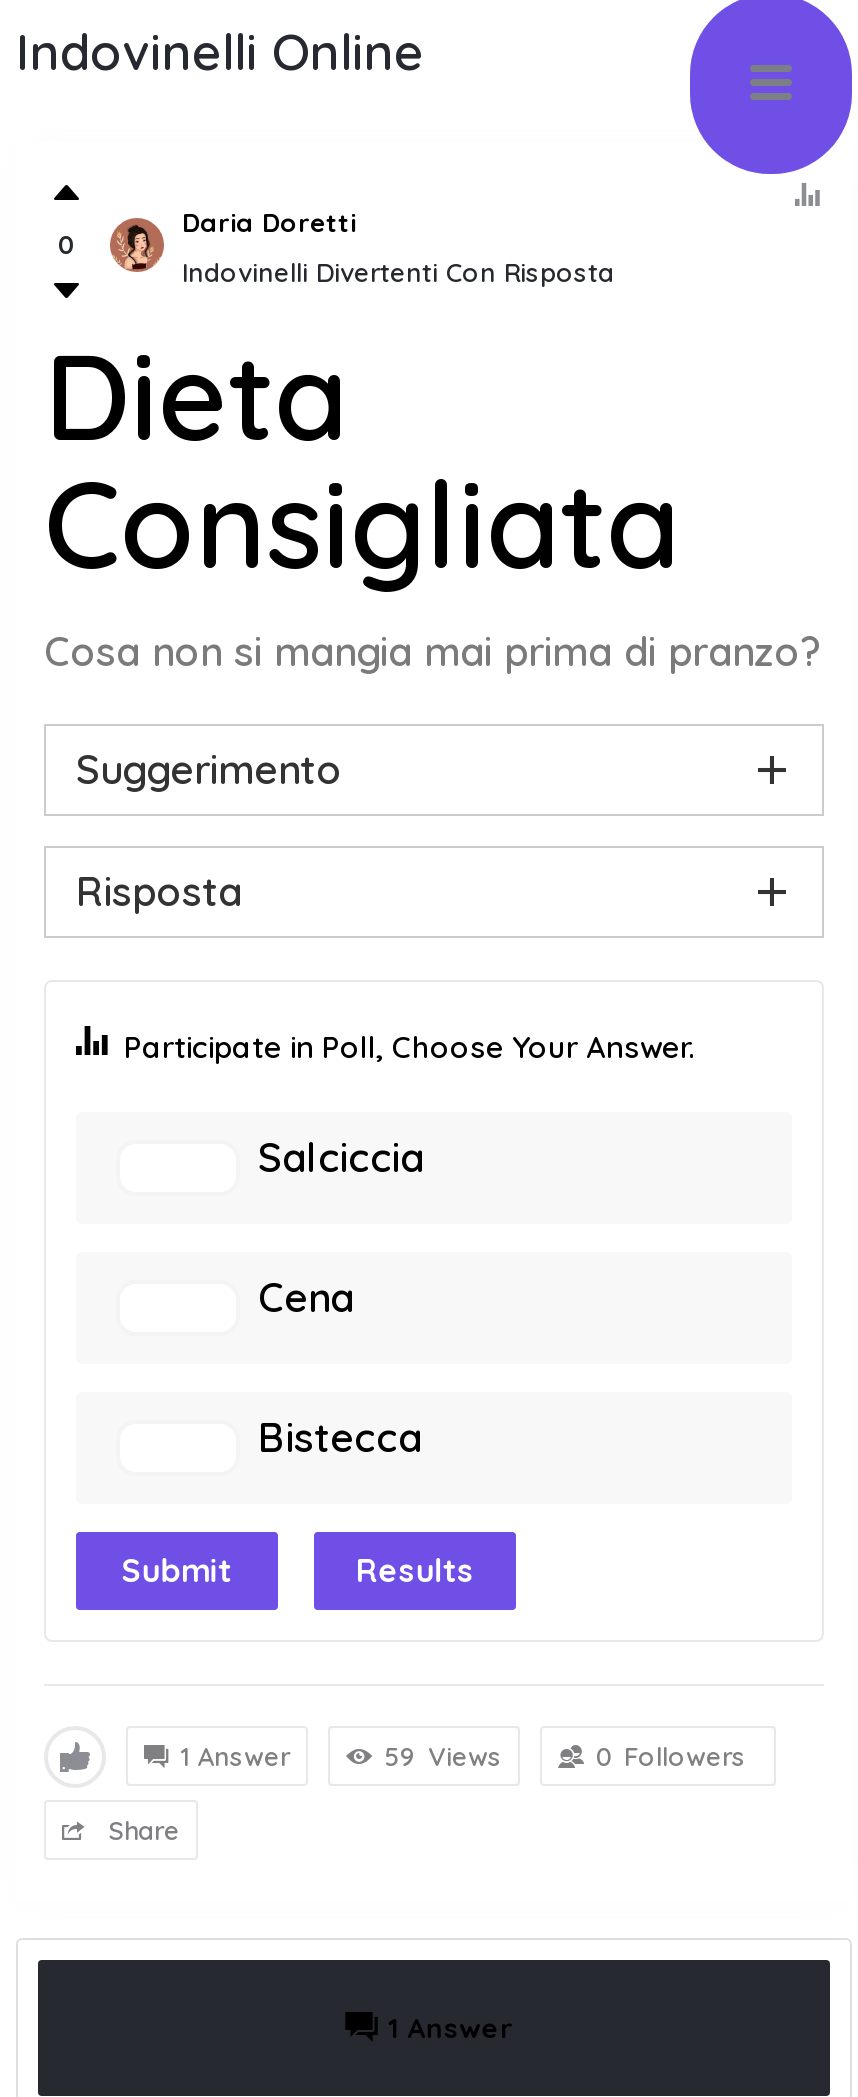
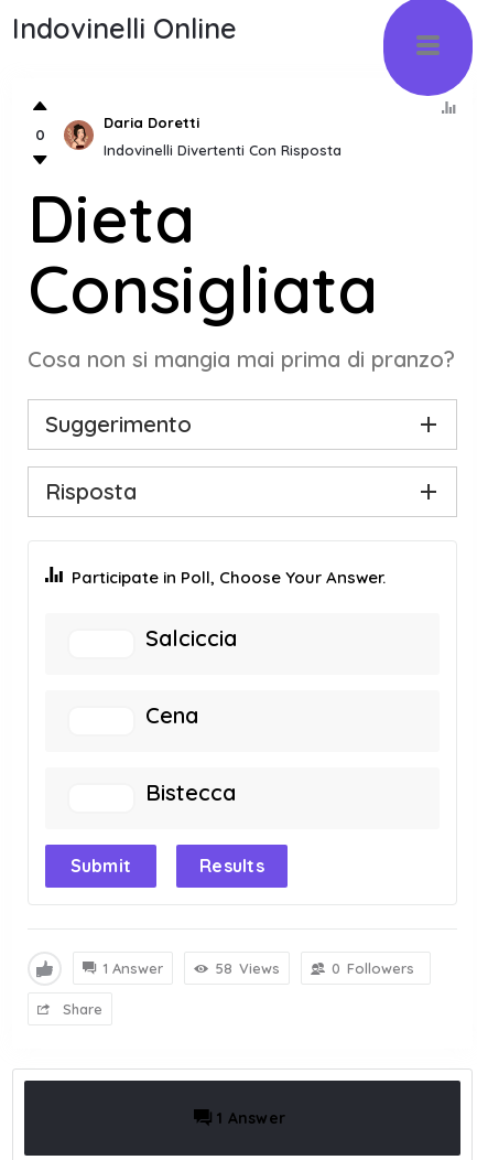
- 59 Views
+ 58 Views
